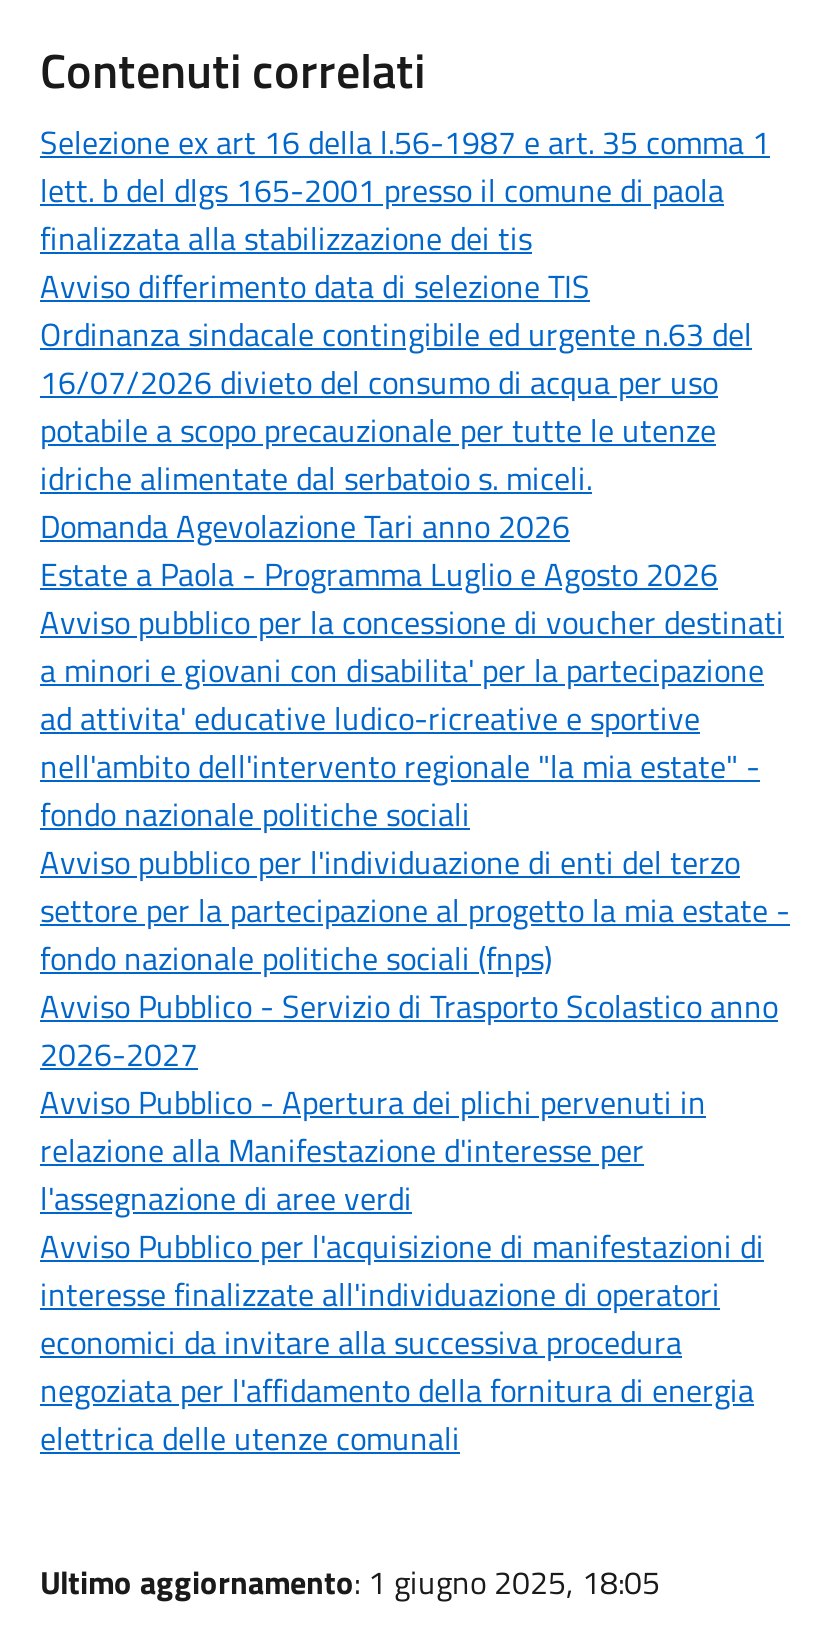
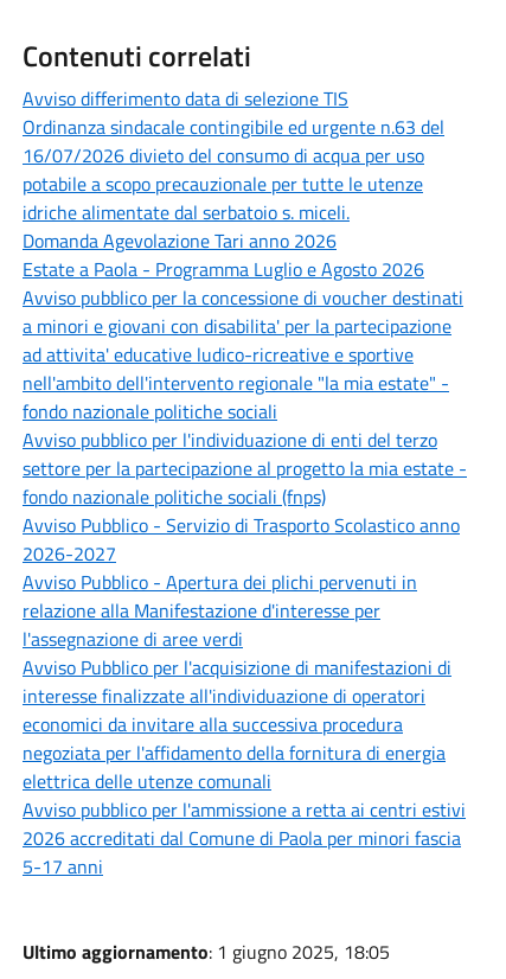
- Selezione ex art 16 della l.56-1987 e art. 35 comma 1
- lett. b del dlgs 165-2001 presso il comune di paola
- finalizzata alla stabilizzazione dei tis

moved up: Avviso differimento data di selezione TIS | Ordinanza sindacale contingibile ed urgente n.63 del | 16/07/2026 divieto del consumo di acqua per uso | ... | negoziata per l'affidamento della fornitura di energia | elettrica delle utenze comunali

+ Avviso pubblico per l'ammissione a retta ai centri estivi
+ 2026 accreditati dal Comune di Paola per minori fascia
+ 5-17 anni
